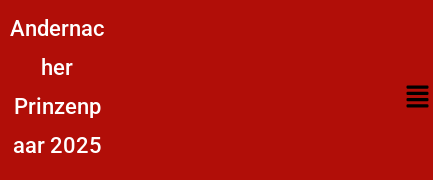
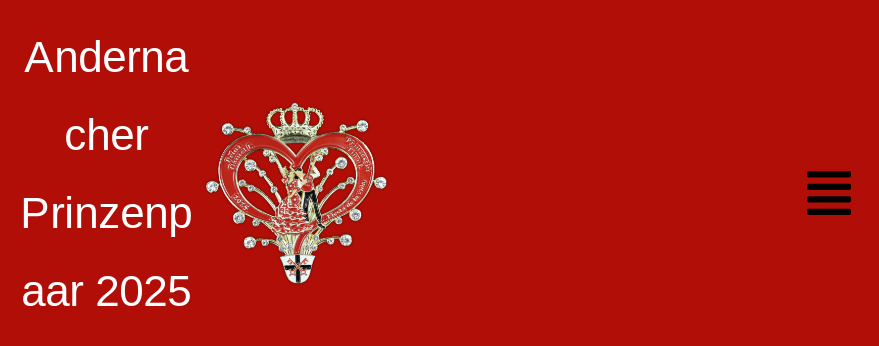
+ [image]
